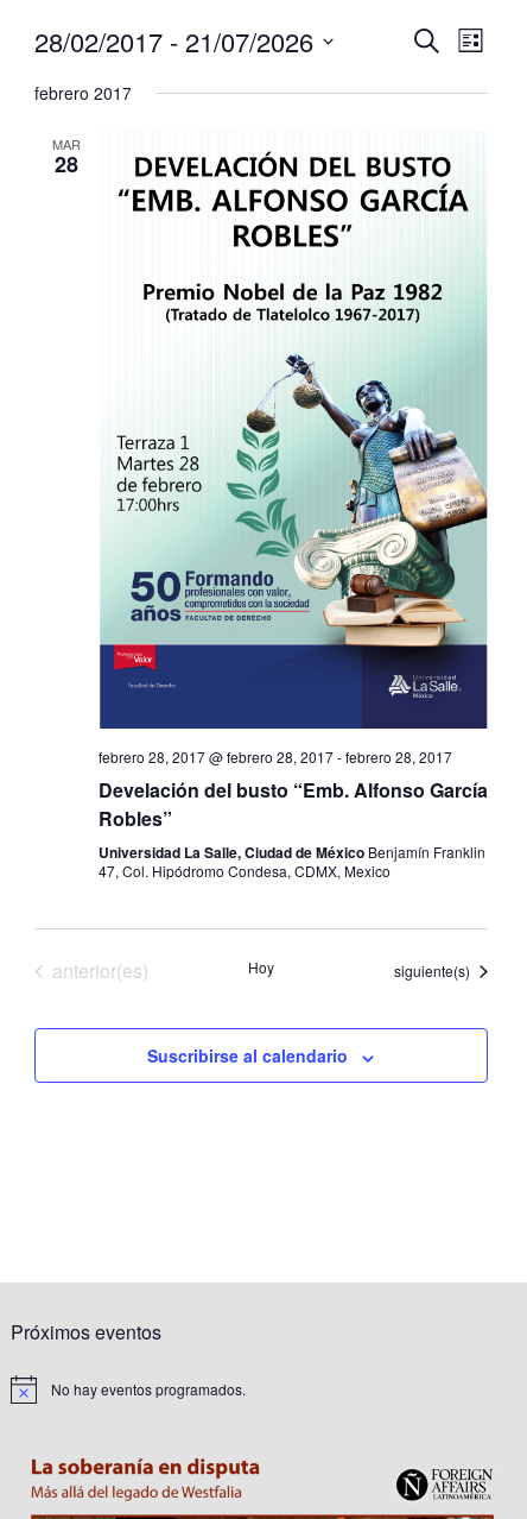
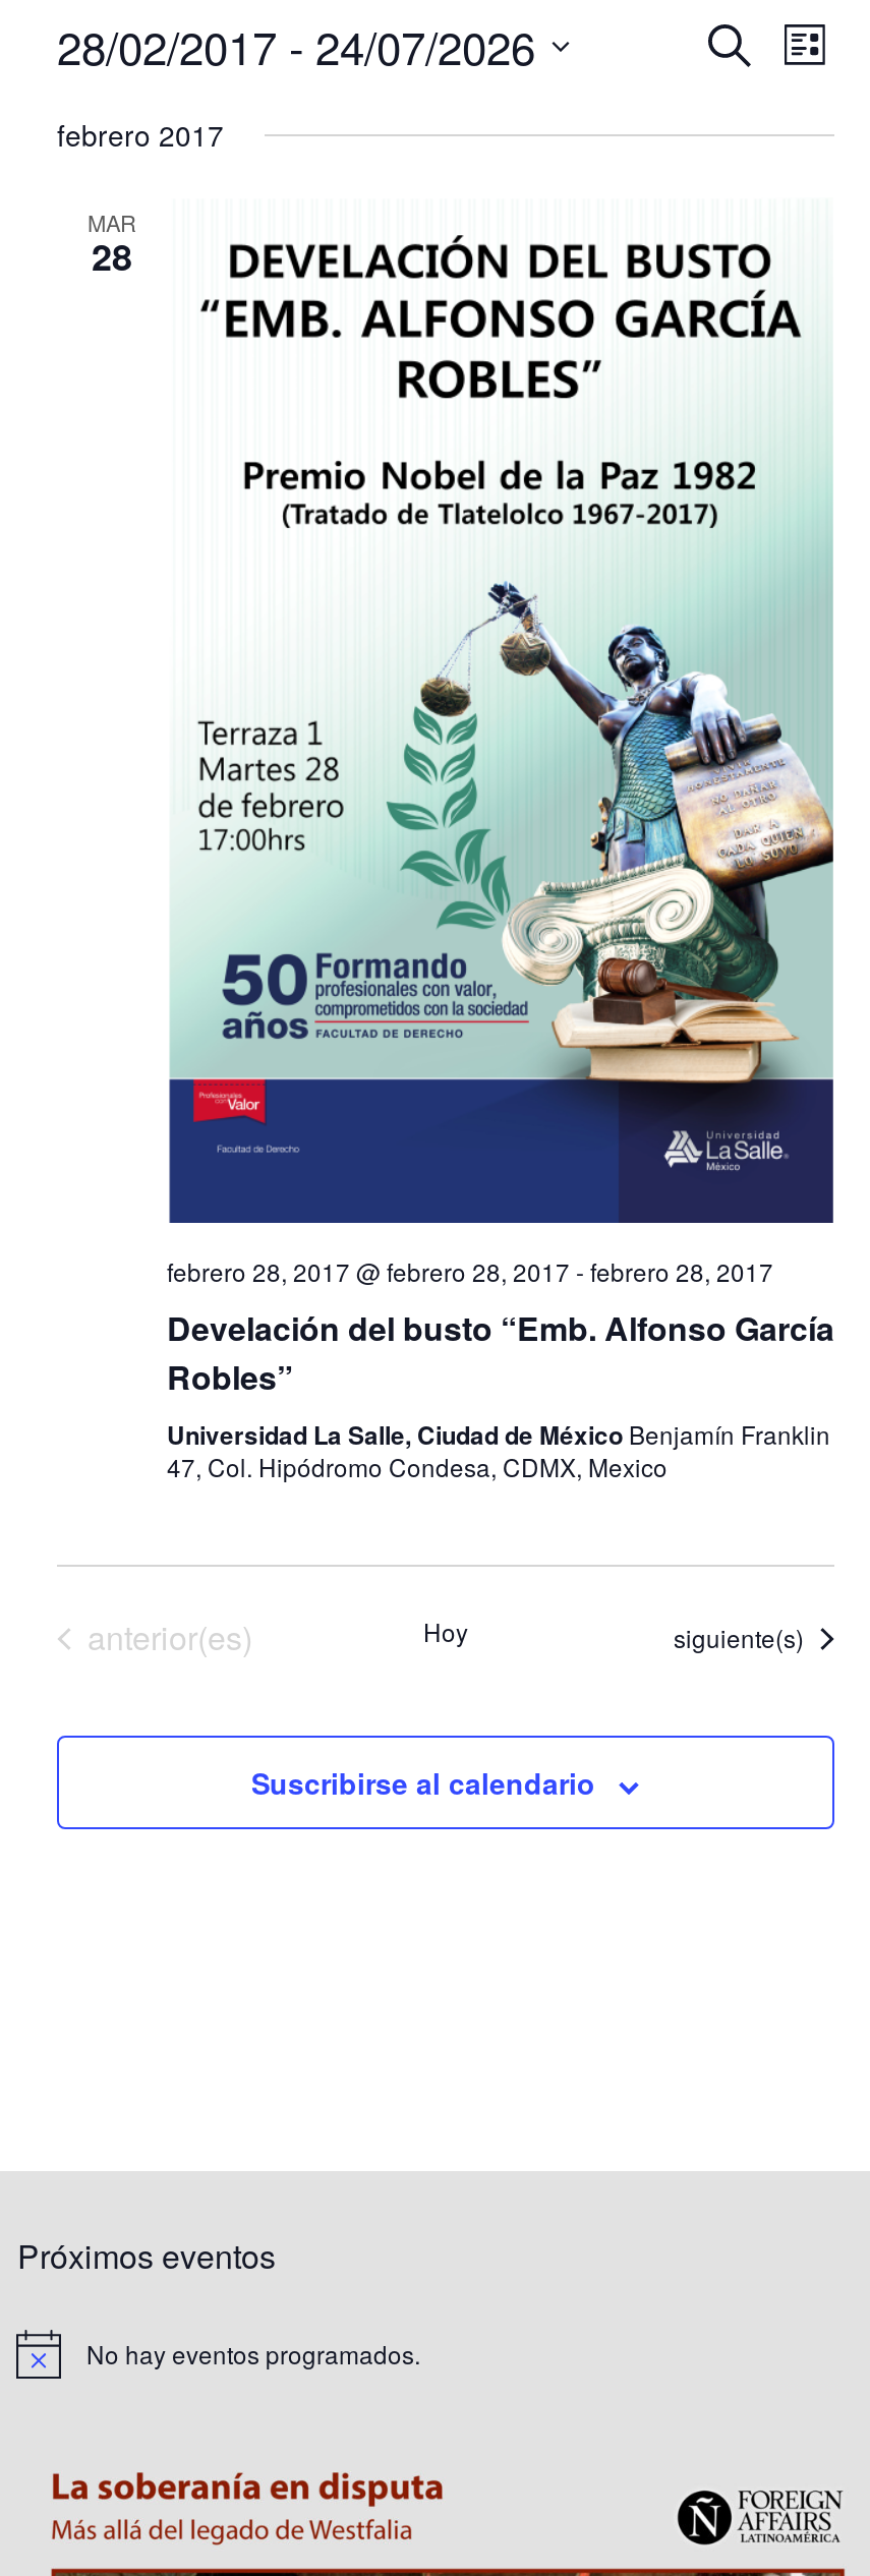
- 28/02/2017 - 21/07/2026
+ 28/02/2017 - 24/07/2026
